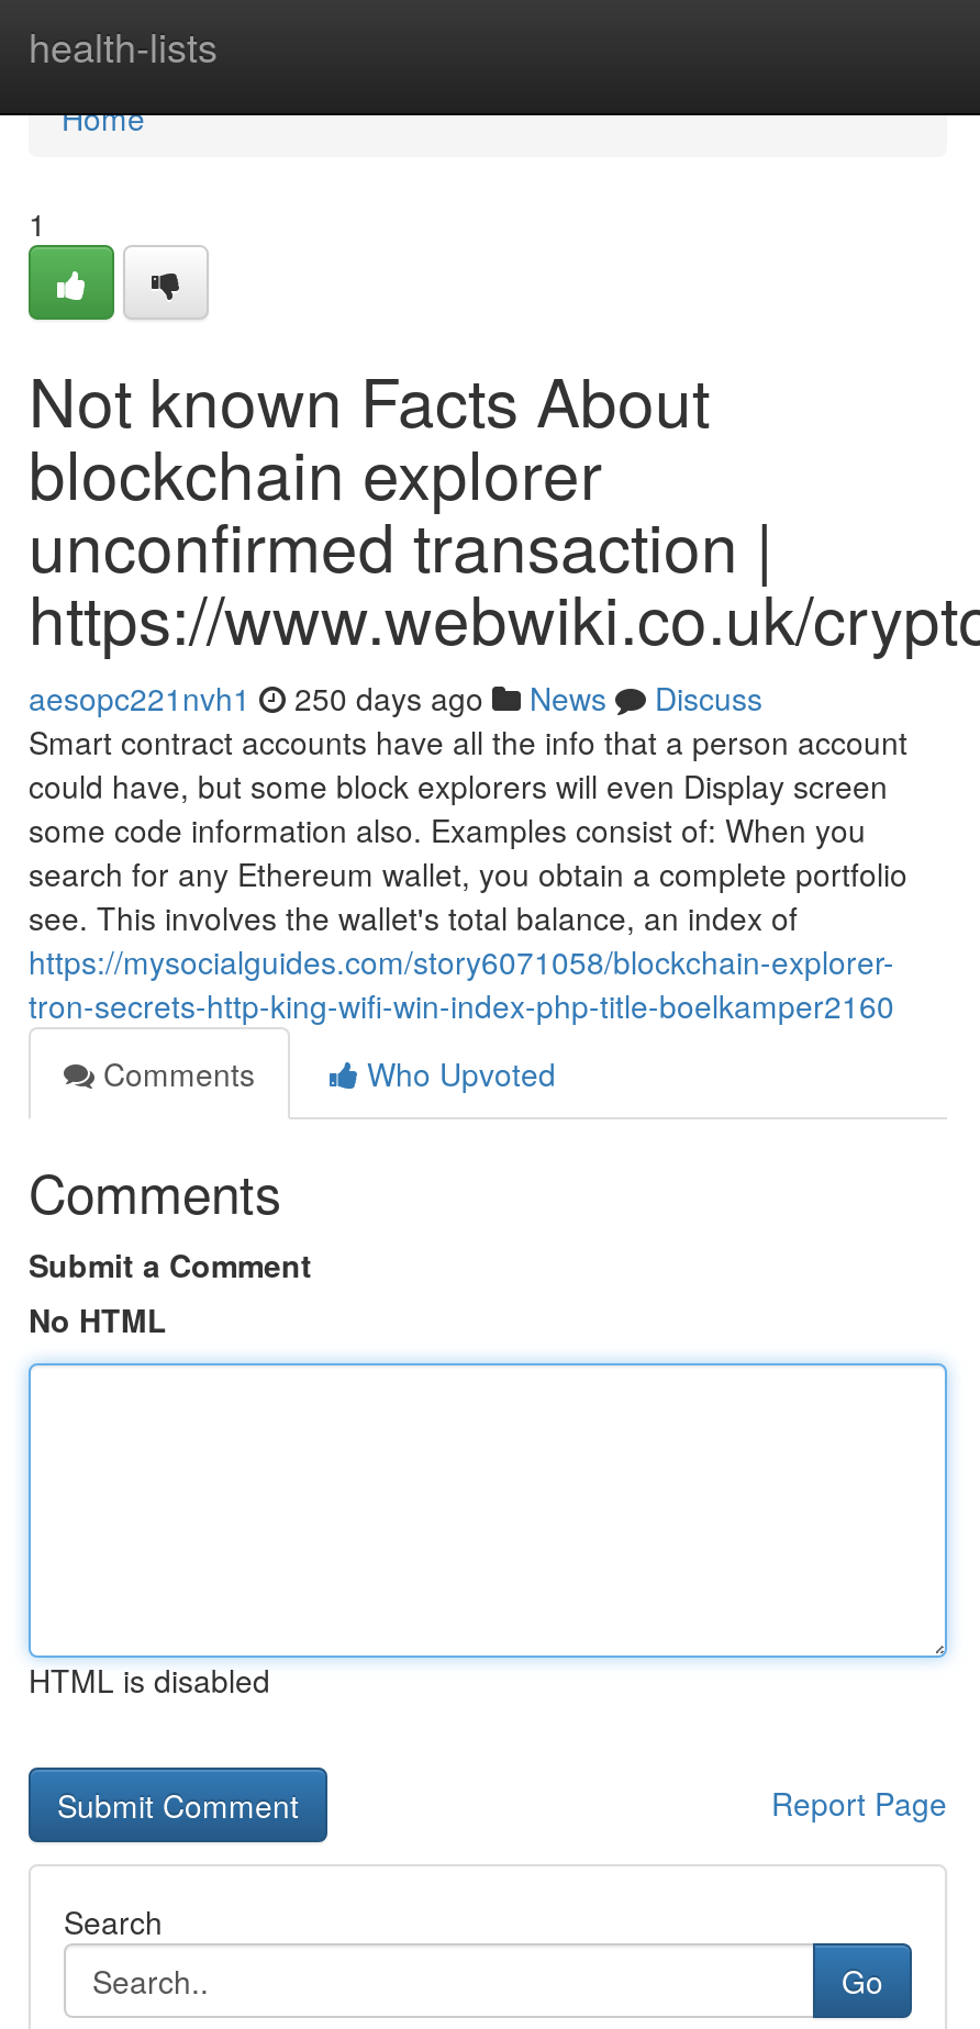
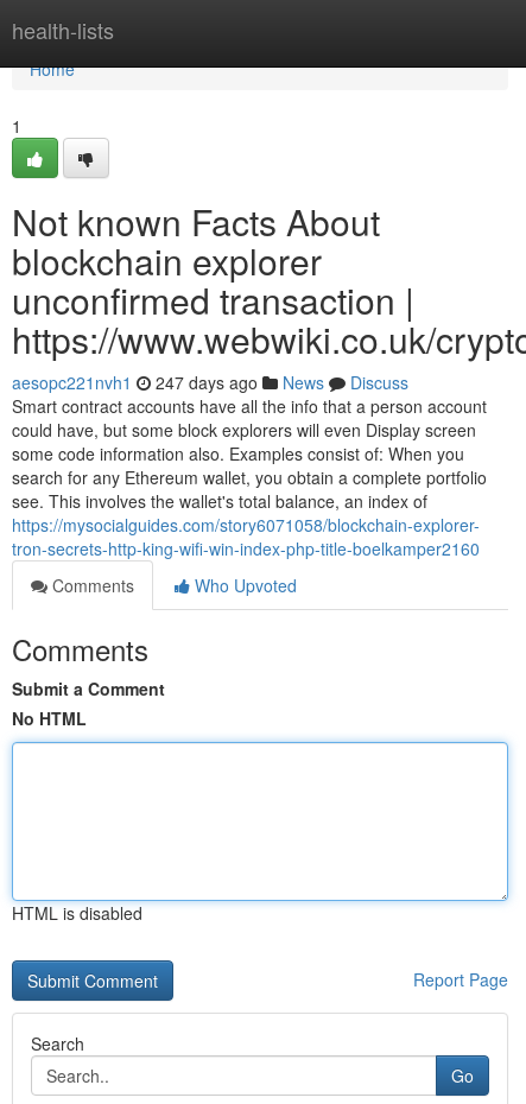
- aesopc221nvh1 250 days ago News Discuss
+ aesopc221nvh1 247 days ago News Discuss
